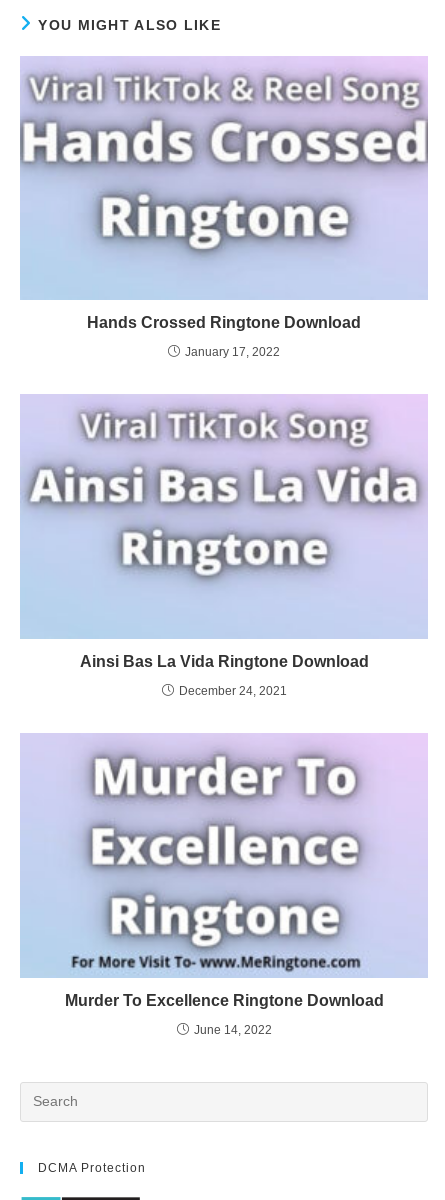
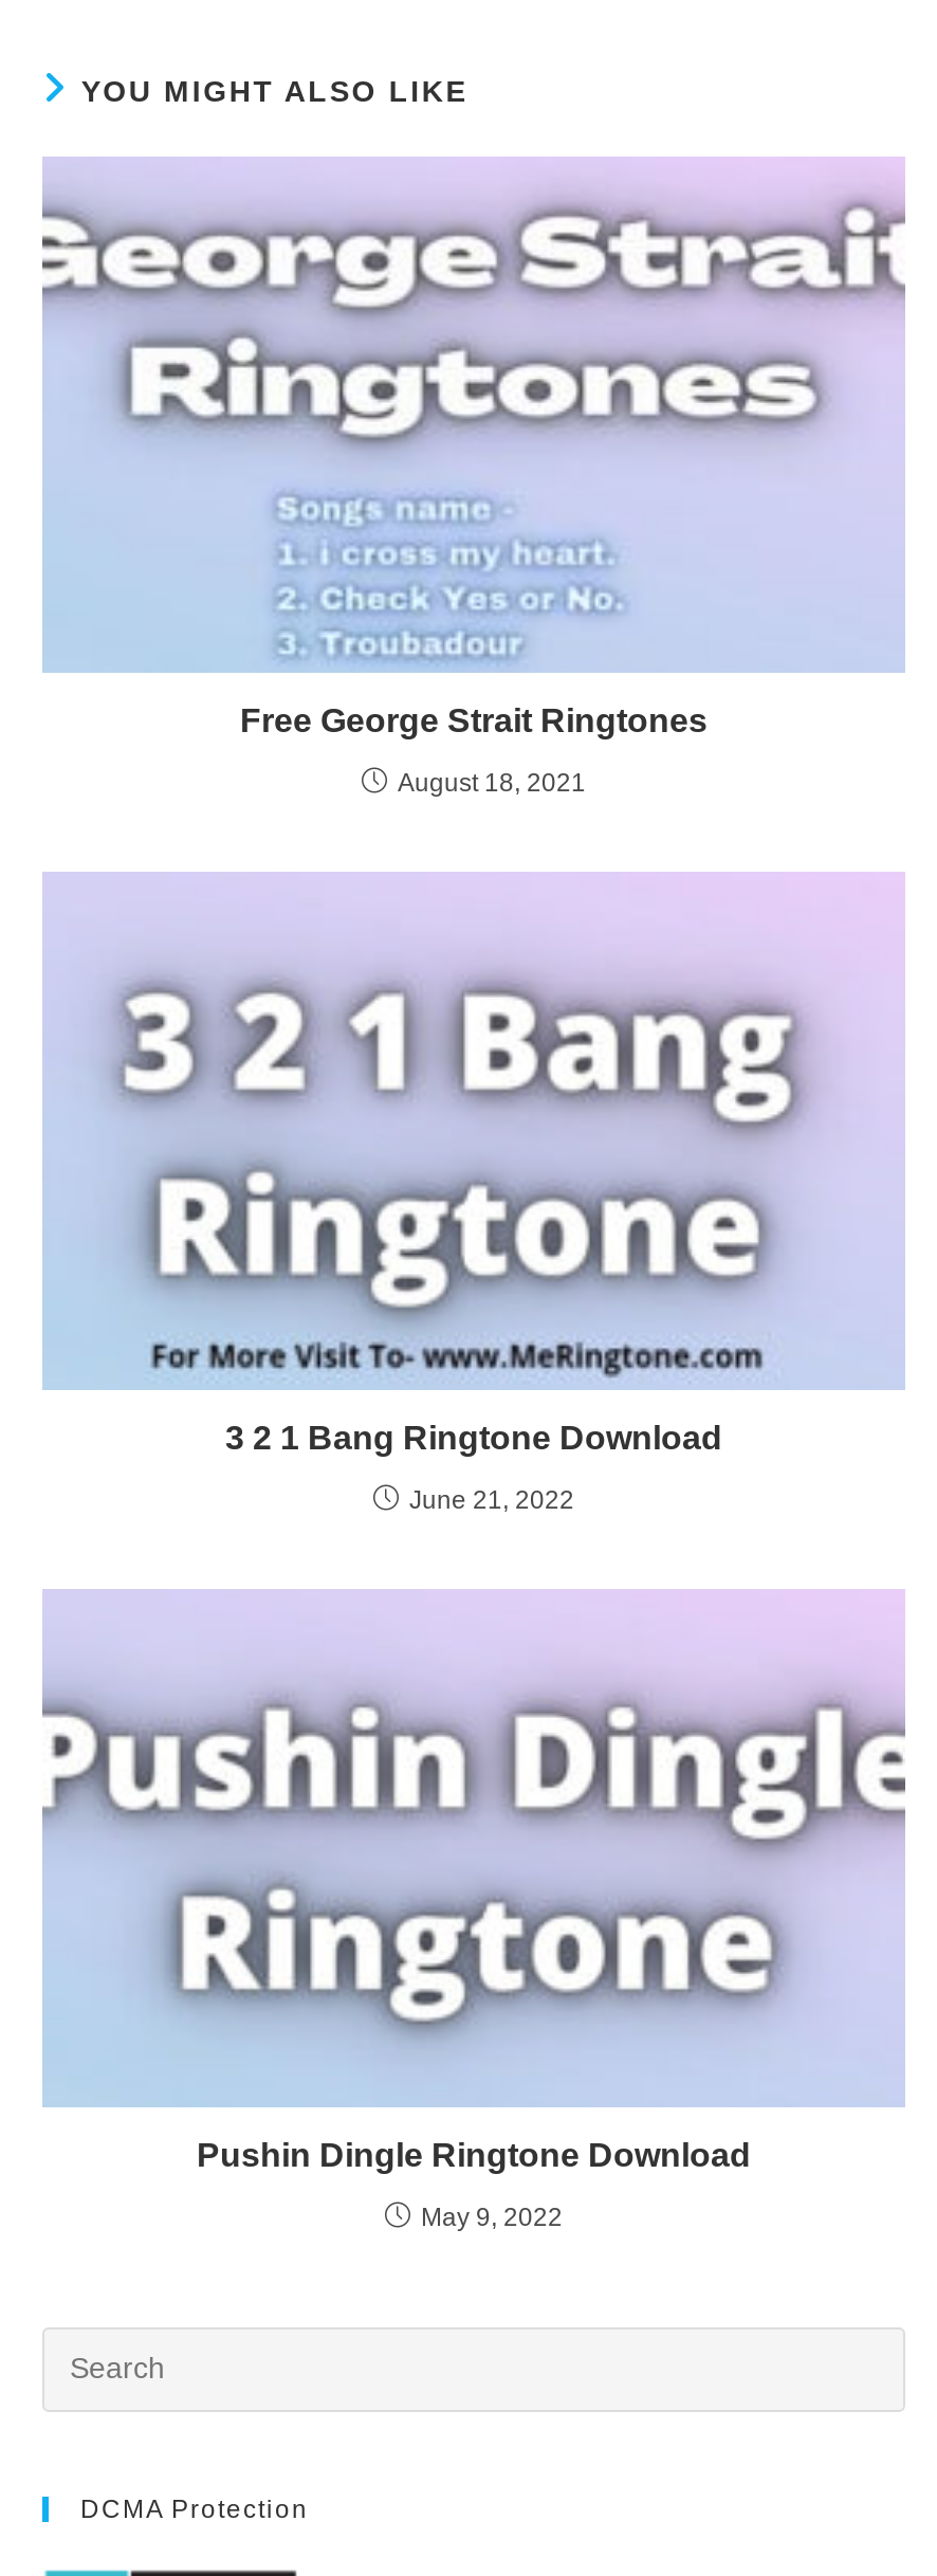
- [image]
- Hands Crossed Ringtone Download
+ [image]
+ Free George Strait Ringtones

- January 17, 2022
+ August 18, 2021

- [image]
- Ainsi Bas La Vida Ringtone Download
+ [image]
+ 3 2 1 Bang Ringtone Download

- December 24, 2021
+ June 21, 2022

- [image]
- Murder To Excellence Ringtone Download
+ [image]
+ Pushin Dingle Ringtone Download

- June 14, 2022
+ May 9, 2022
